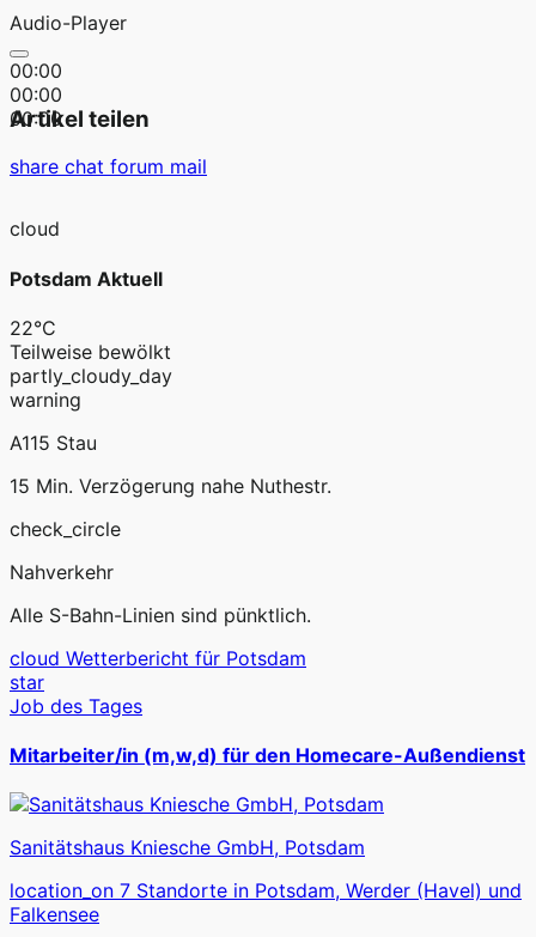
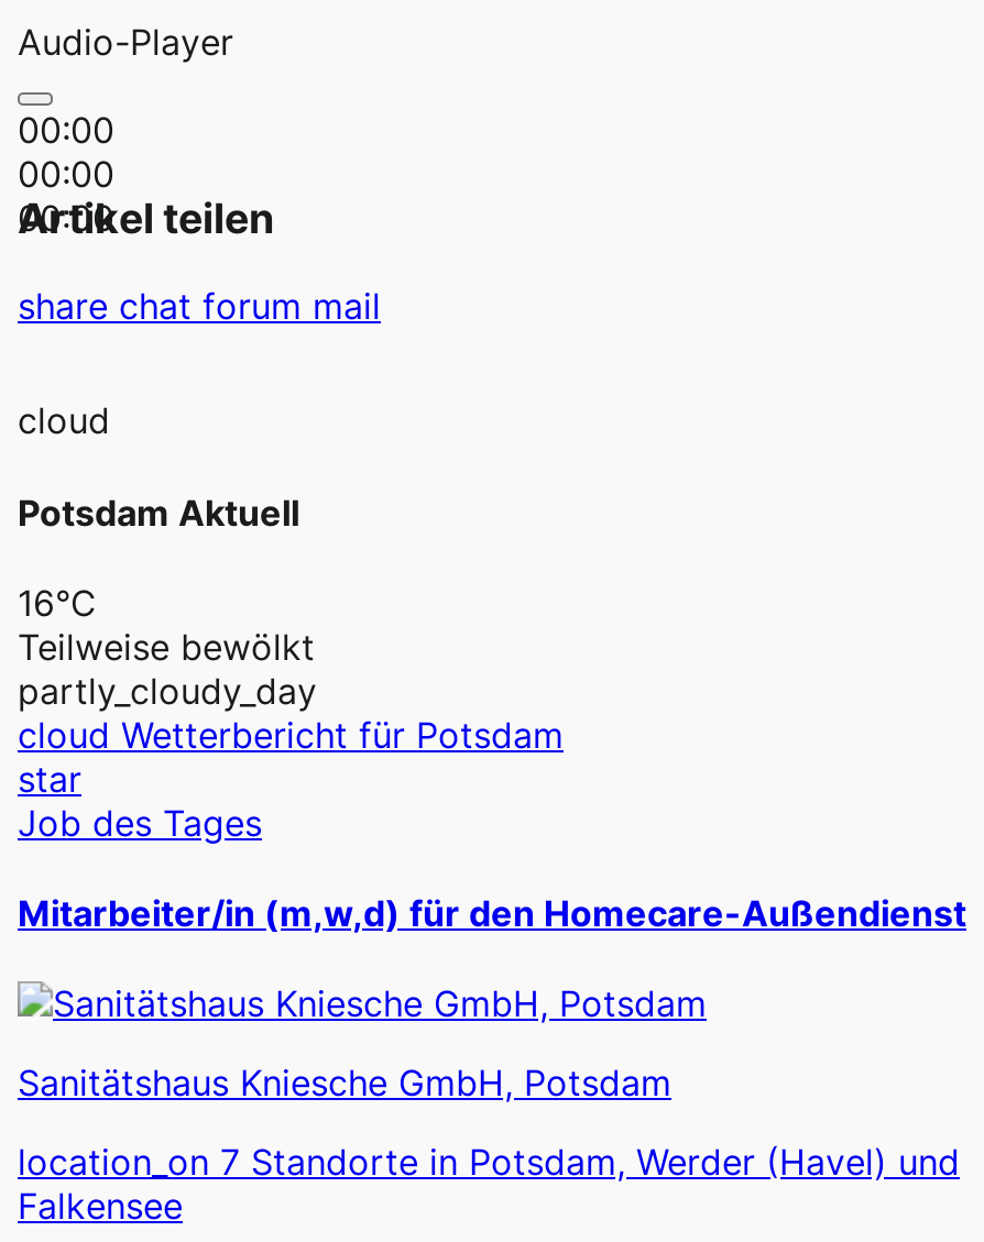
- 22°C
+ 16°C

- warning
- A115 Stau
- 15 Min. Verzögerung nahe Nuthestr.
- check_circle
- Nahverkehr
- Alle S-Bahn-Linien sind pünktlich.
